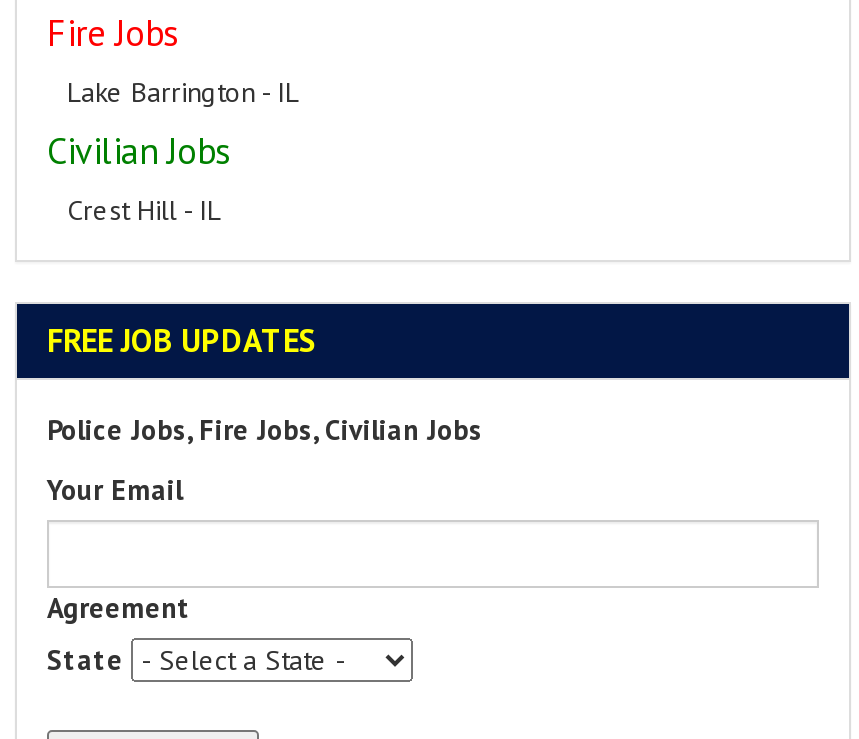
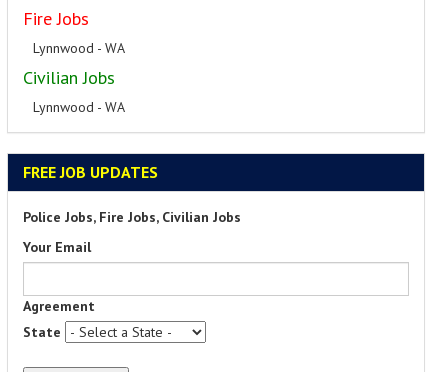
- Lake Barrington - IL
+ Lynnwood - WA

- Crest Hill - IL
+ Lynnwood - WA
